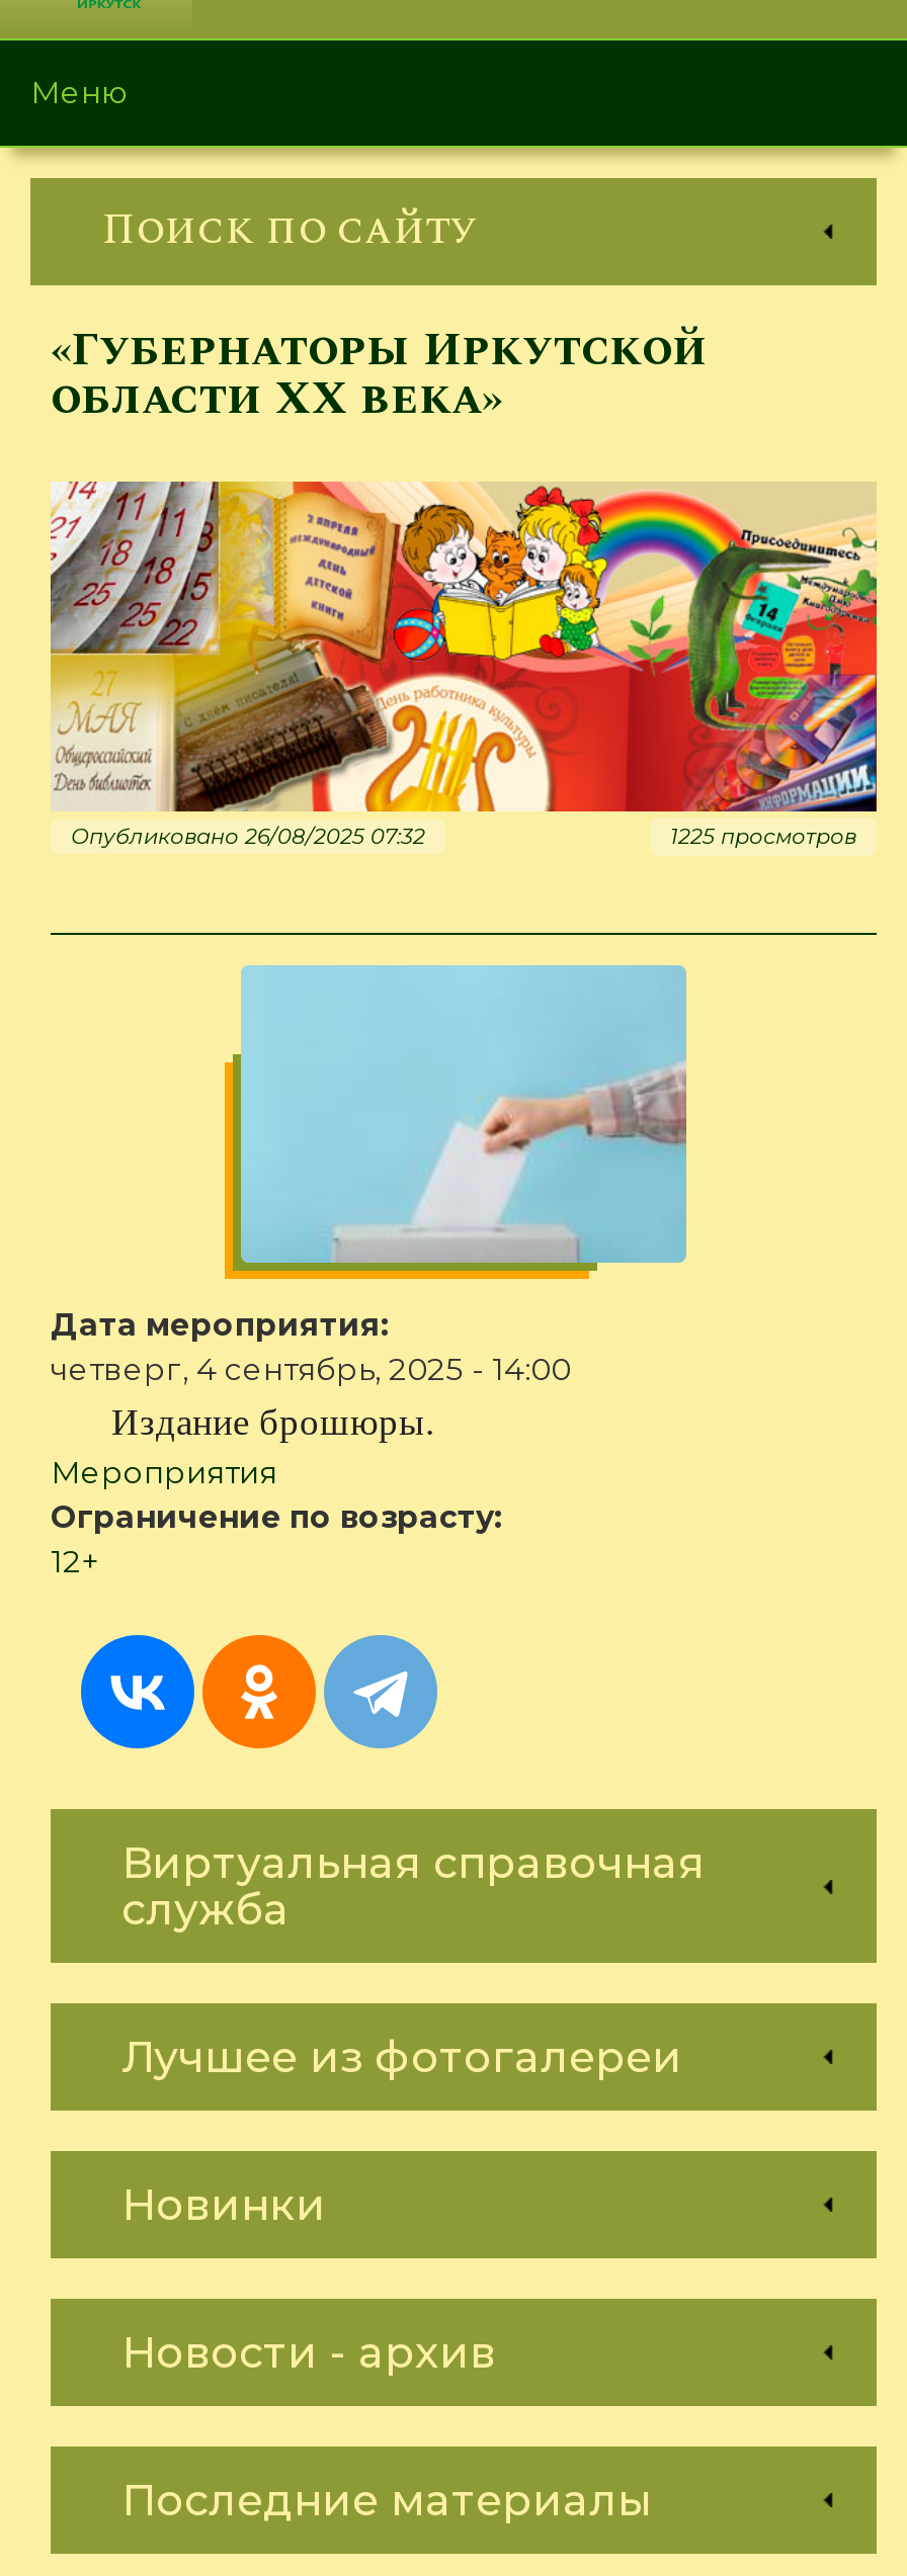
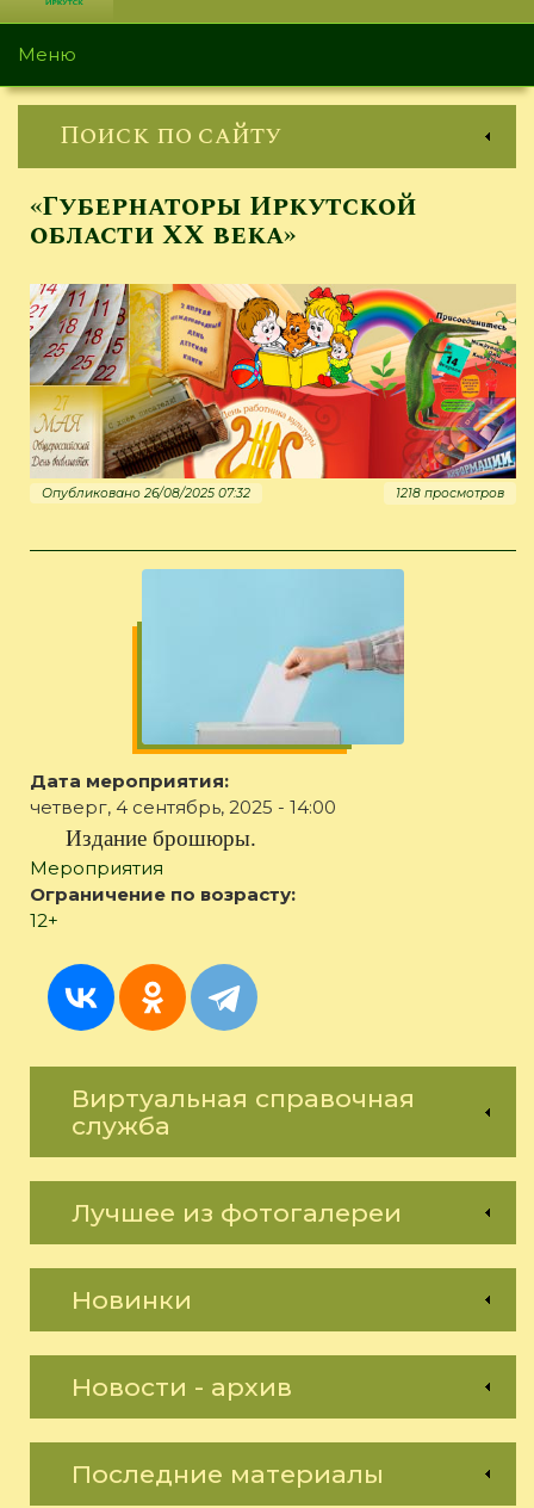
- 1225 просмотров
+ 1218 просмотров
